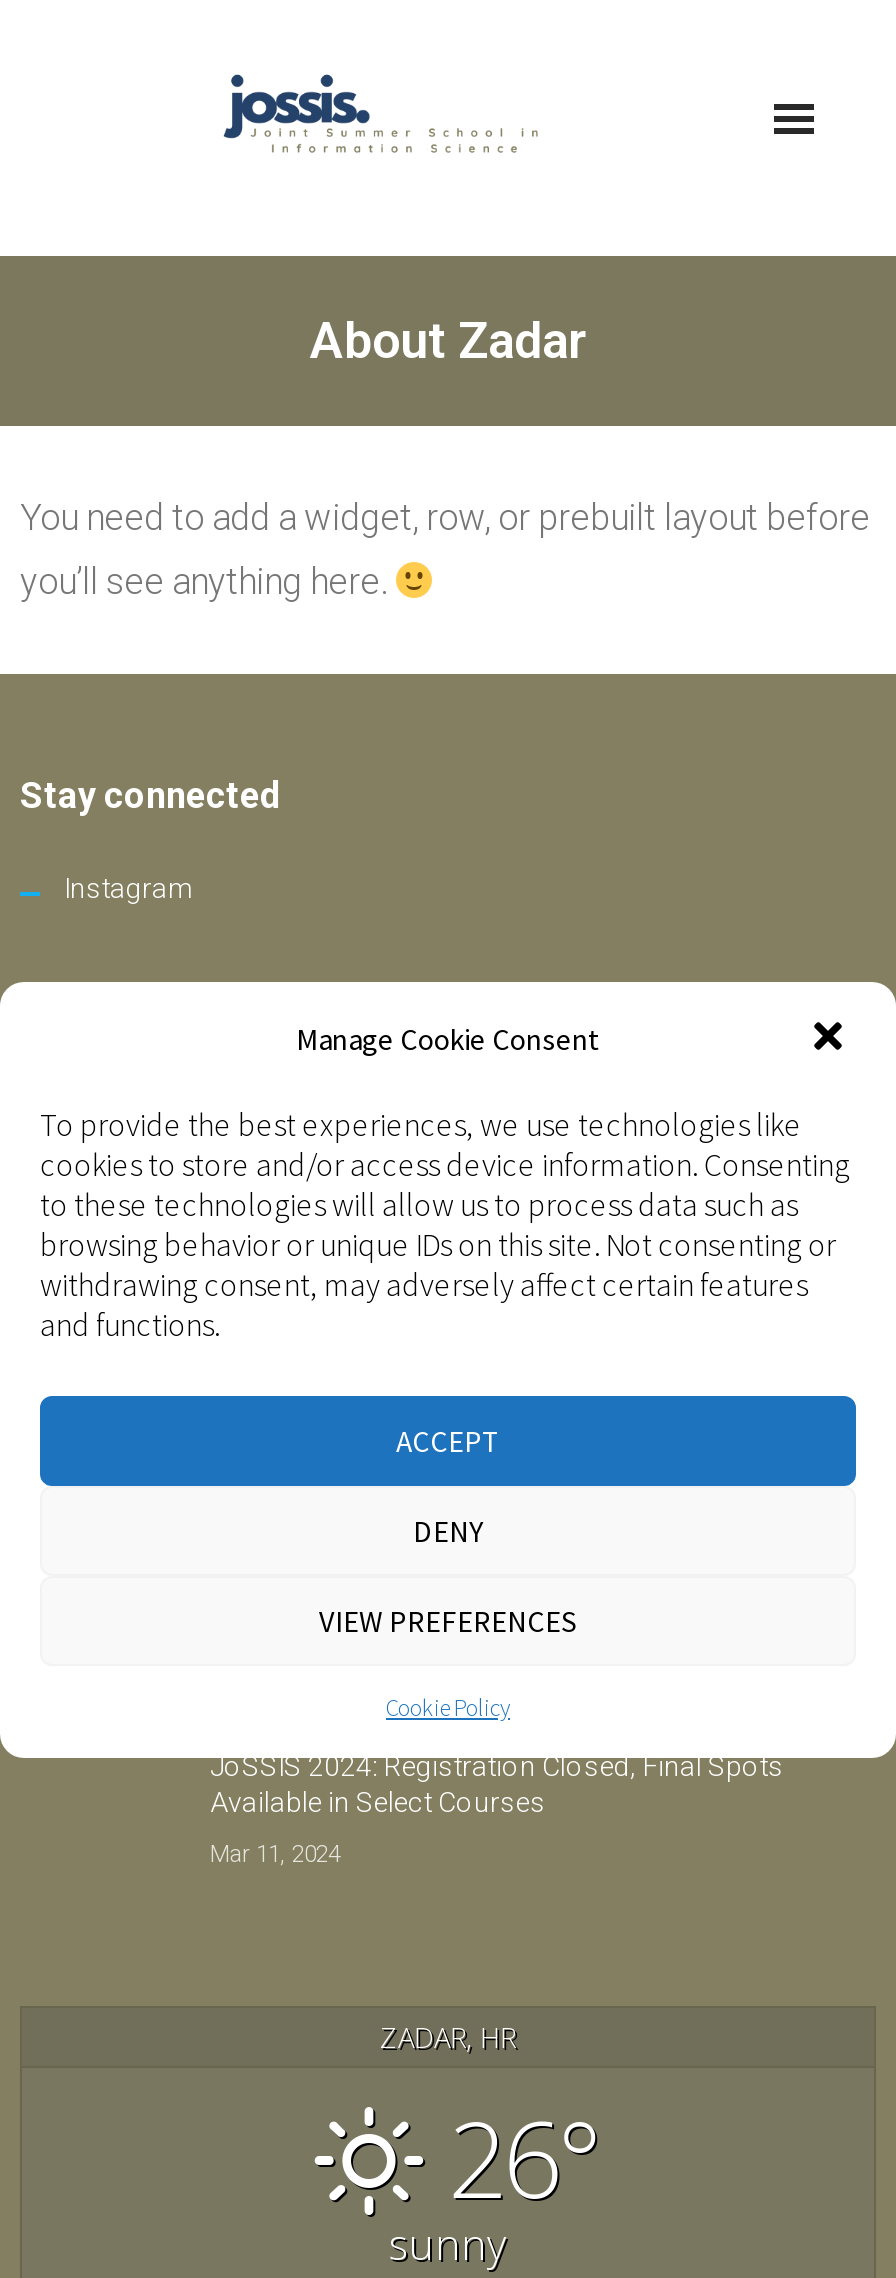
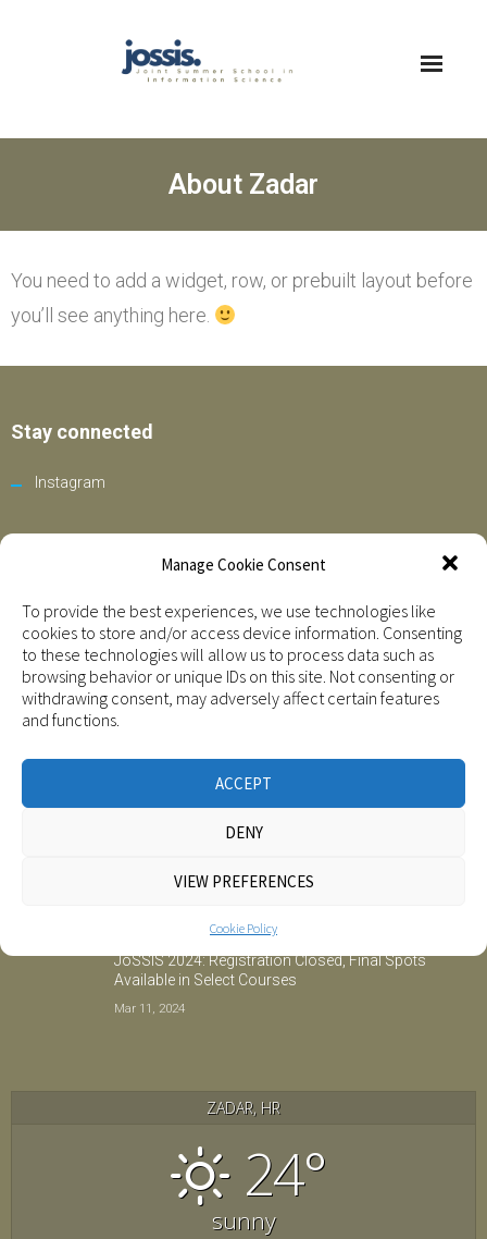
- 26°
+ 24°
